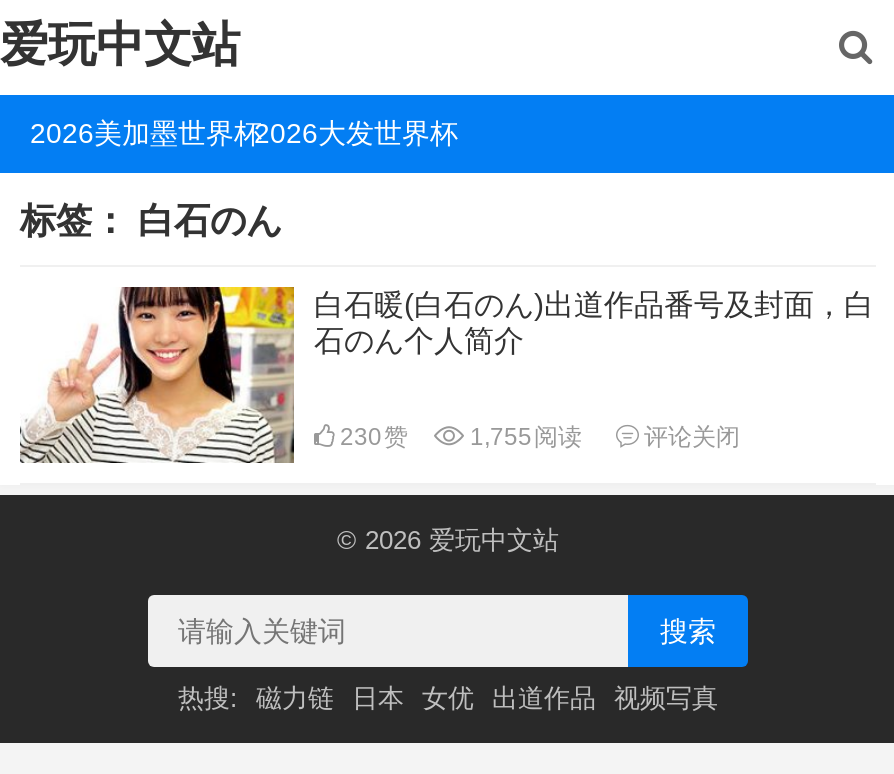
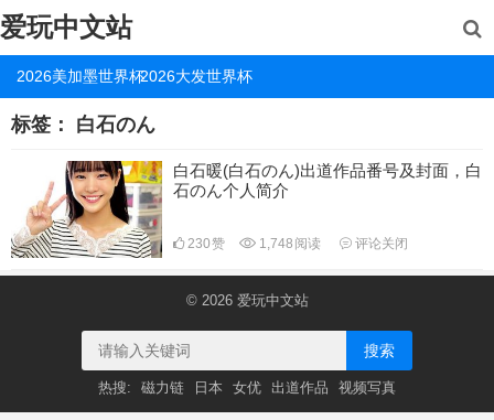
- 230赞 1,755阅读 评论关闭
+ 230赞 1,748阅读 评论关闭
